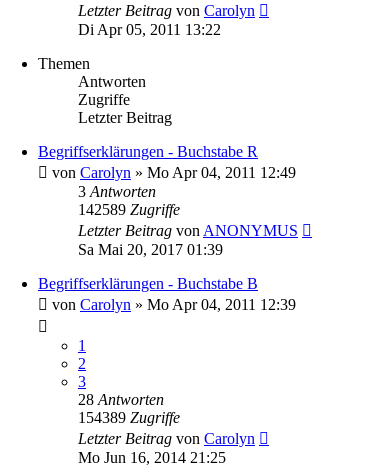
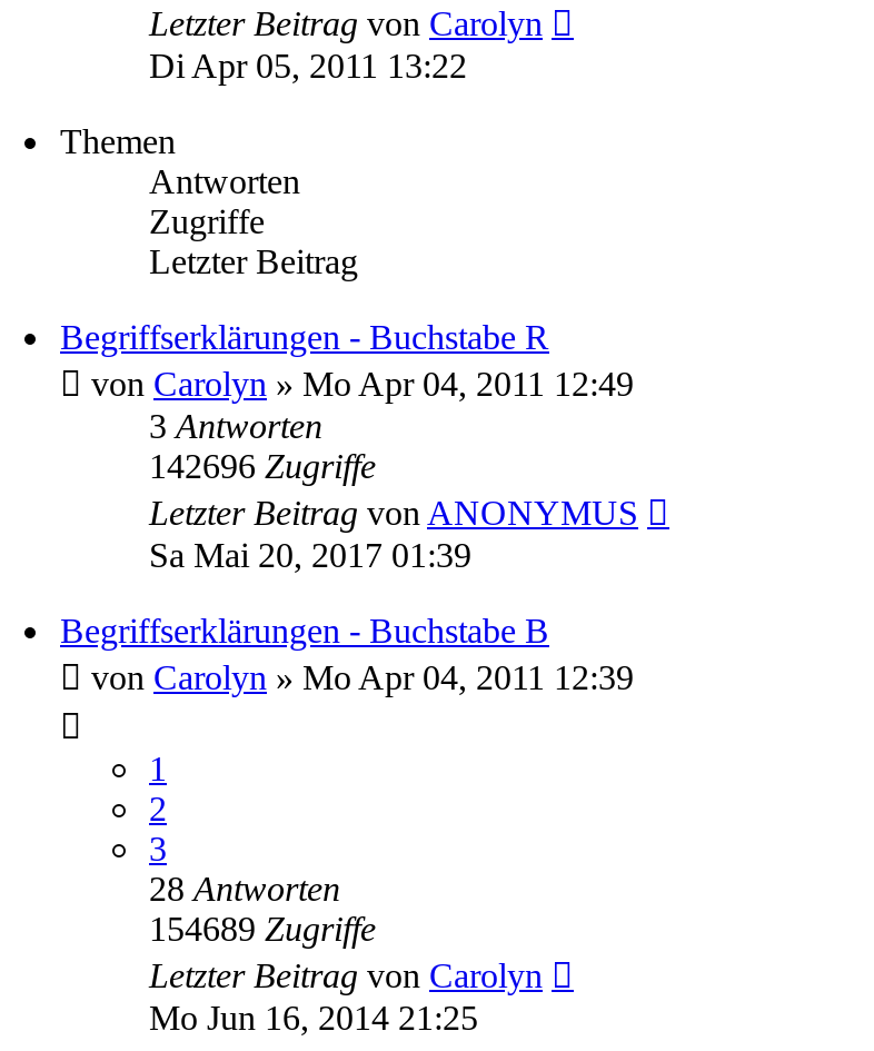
- 142589 Zugriffe
+ 142696 Zugriffe

- 154389 Zugriffe
+ 154689 Zugriffe
